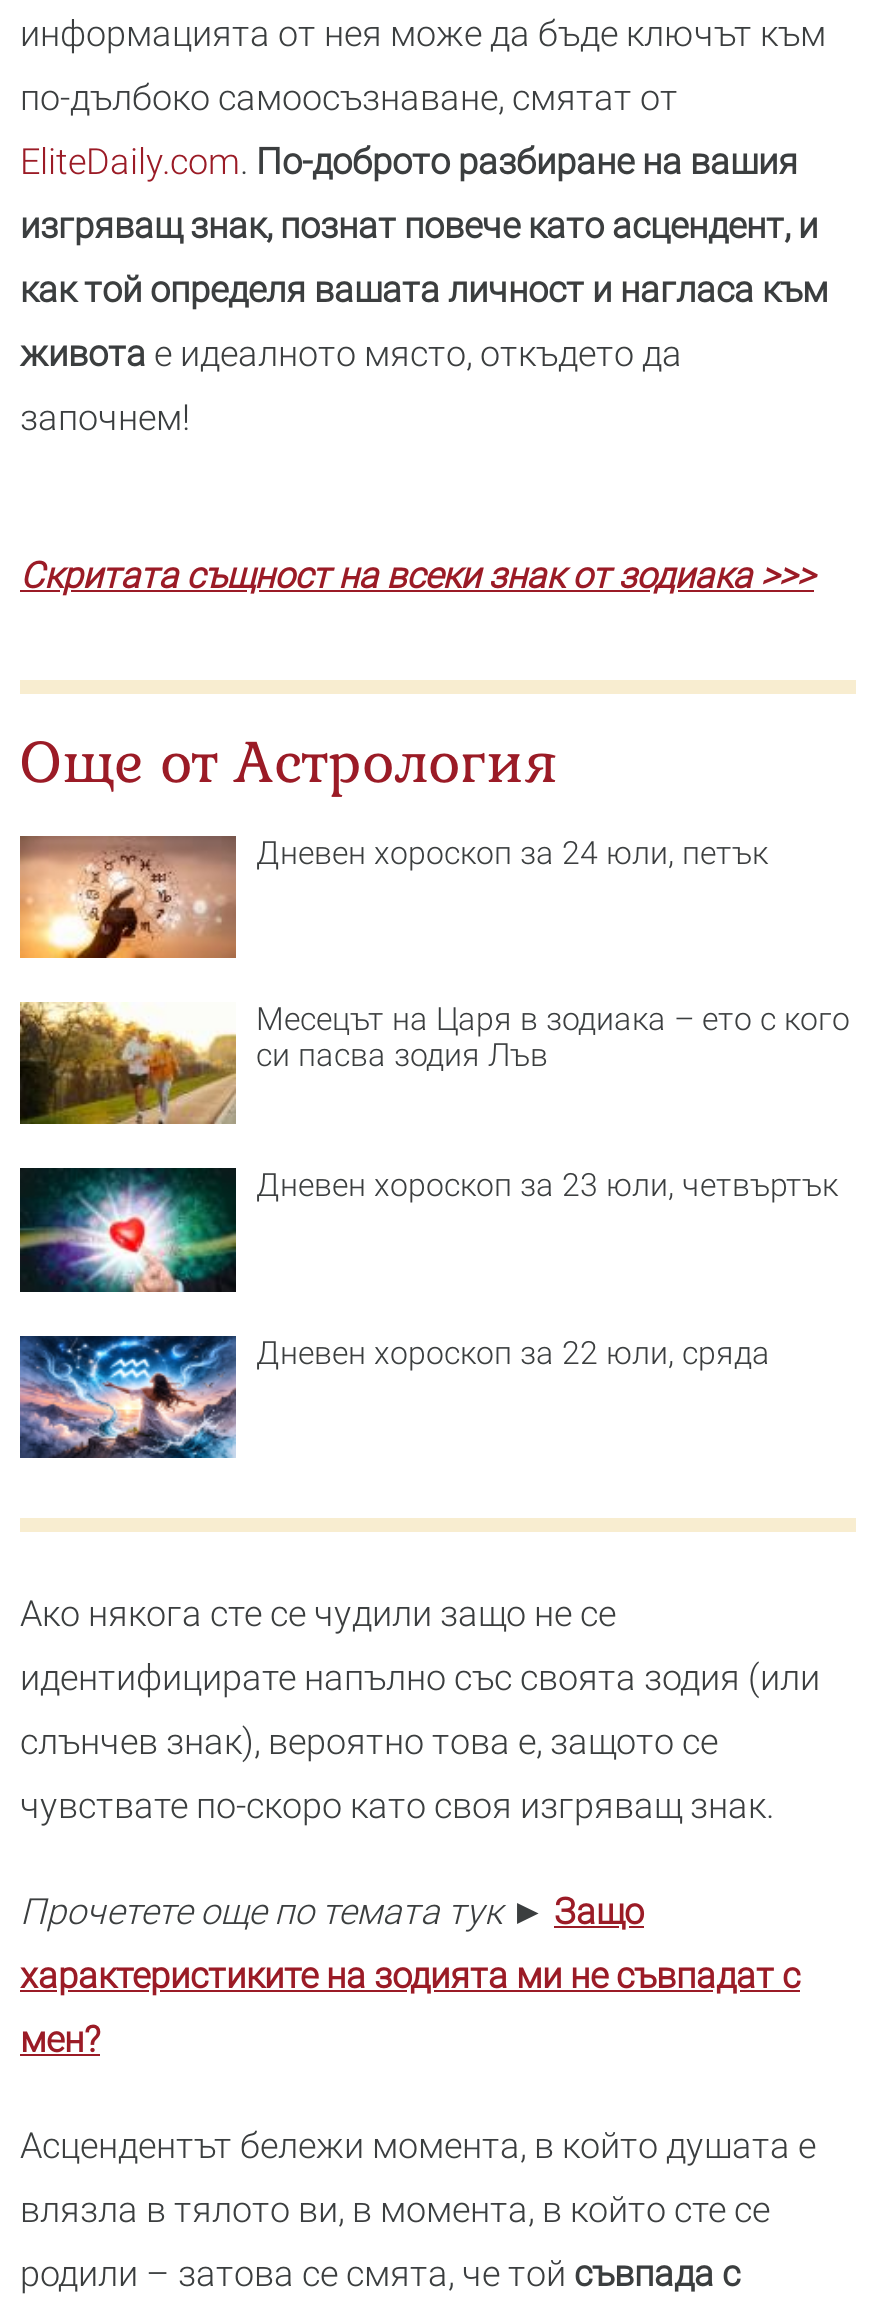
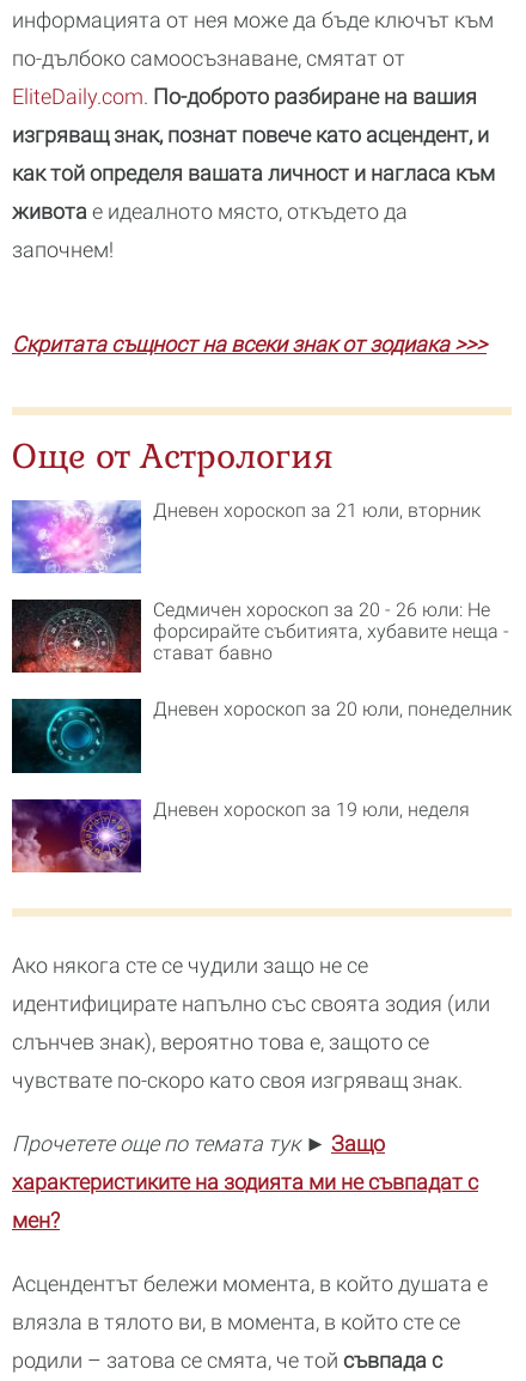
- [image]
- Дневен хороскоп за 24 юли, петък
+ [image]
+ Дневен хороскоп за 21 юли, вторник

- [image]
- Месецът на Царя в зодиака – ето с кого
- си пасва зодия Лъв
+ [image]
+ Седмичен хороскоп за 20 - 26 юли: Не
+ форсирайте събитията, хубавите неща -
+ стават бавно

- [image]
- Дневен хороскоп за 23 юли, четвъртък
+ [image]
+ Дневен хороскоп за 20 юли, понеделник

- [image]
- Дневен хороскоп за 22 юли, сряда
+ [image]
+ Дневен хороскоп за 19 юли, неделя
